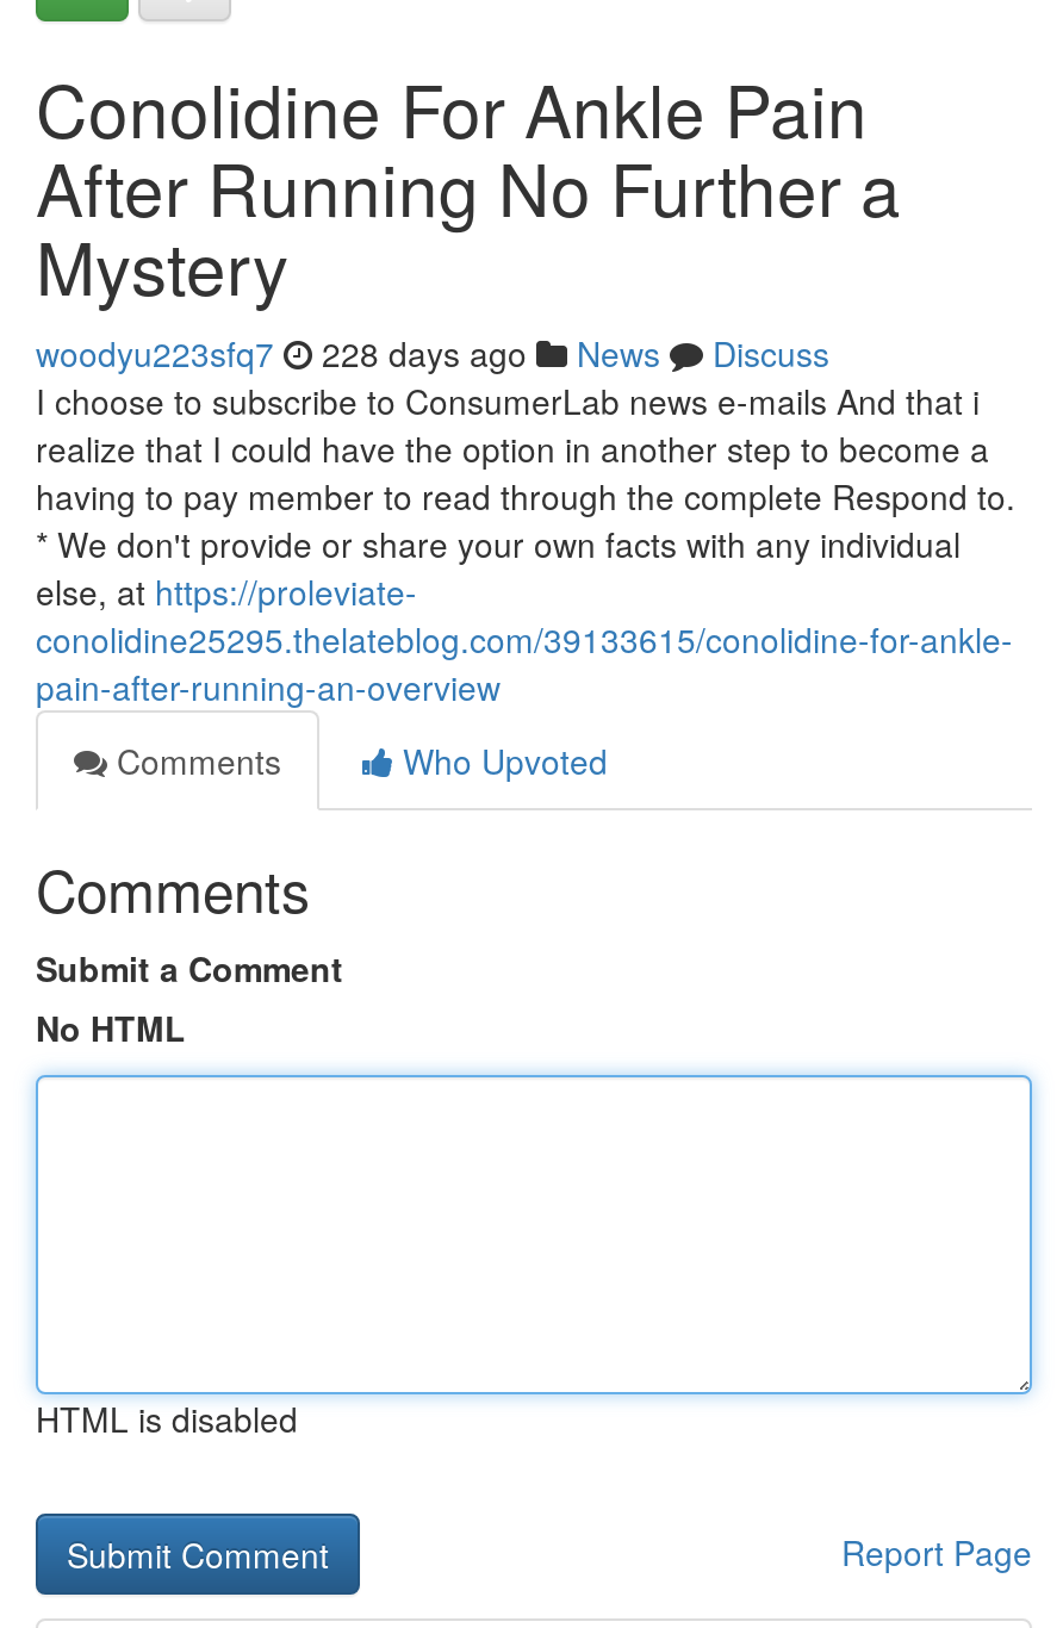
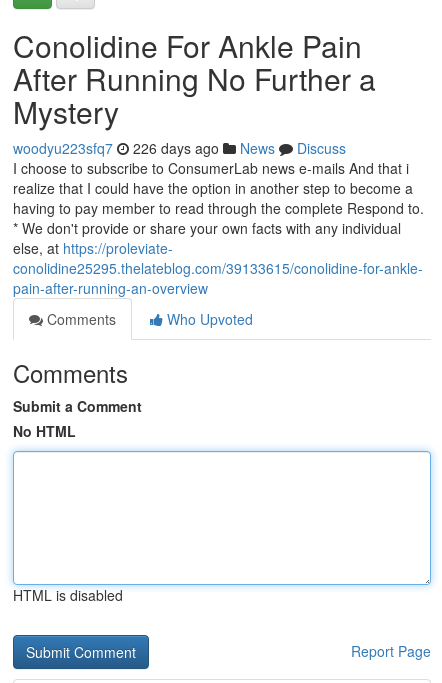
- woodyu223sfq7 228 days ago News Discuss
+ woodyu223sfq7 226 days ago News Discuss
